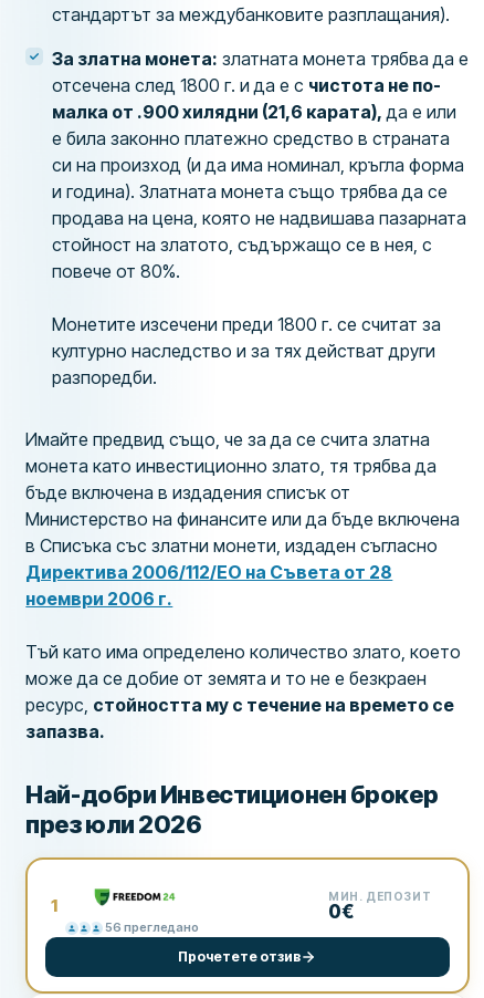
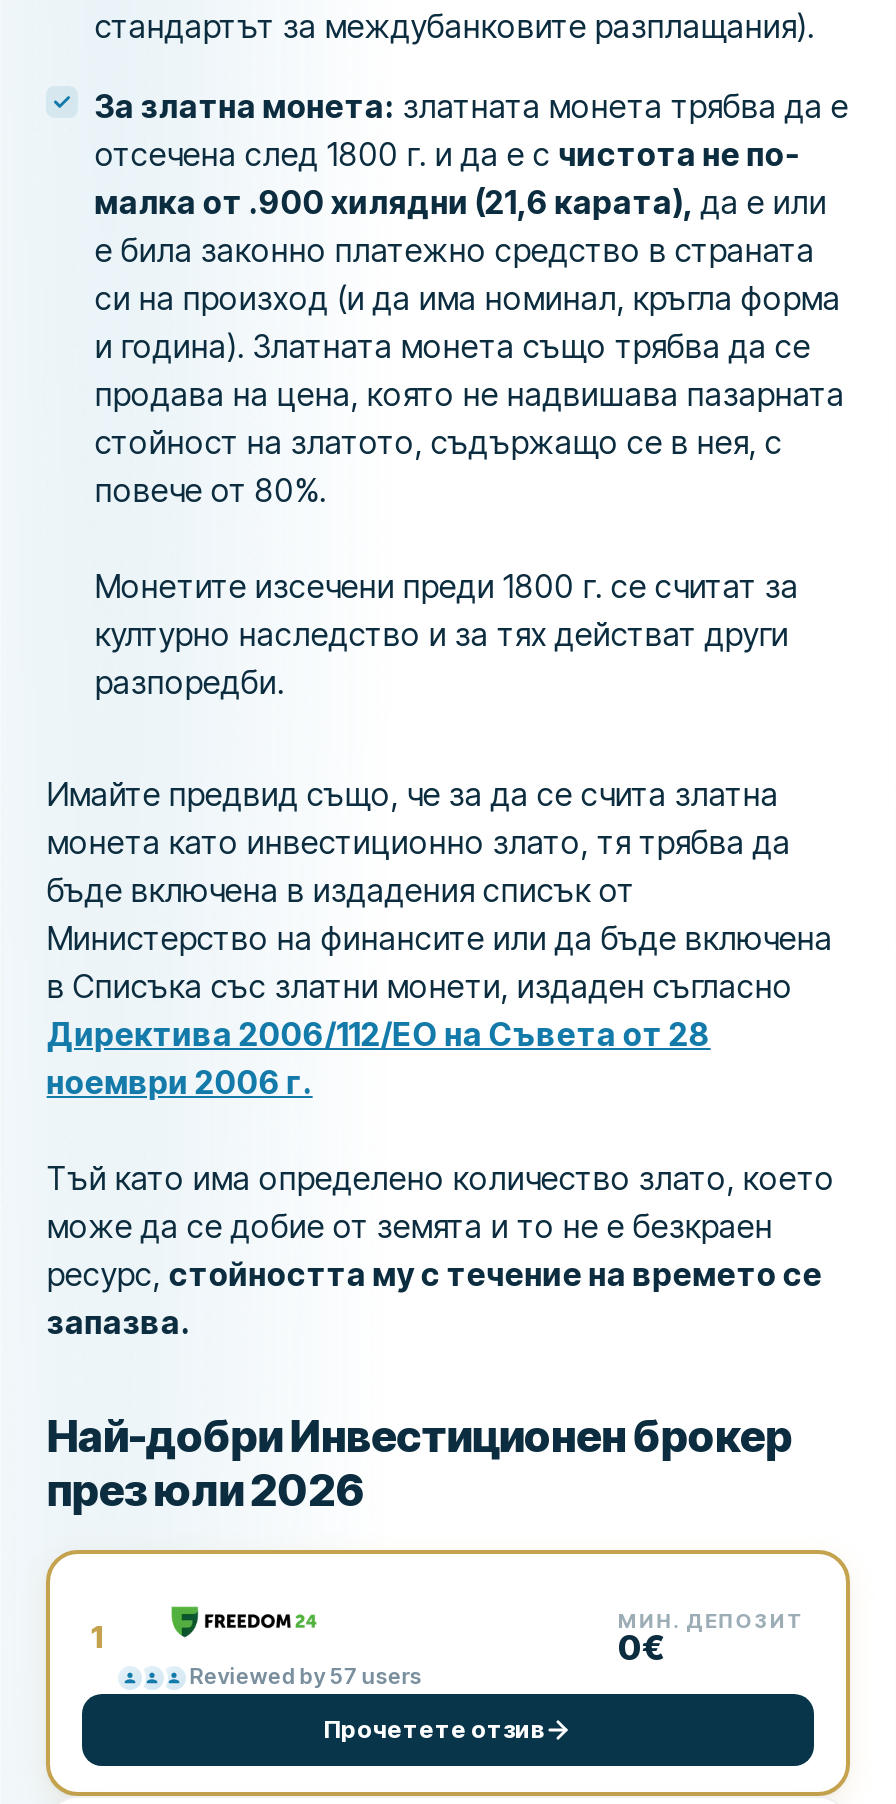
- 56 прегледано
+ Reviewed by 57 users
